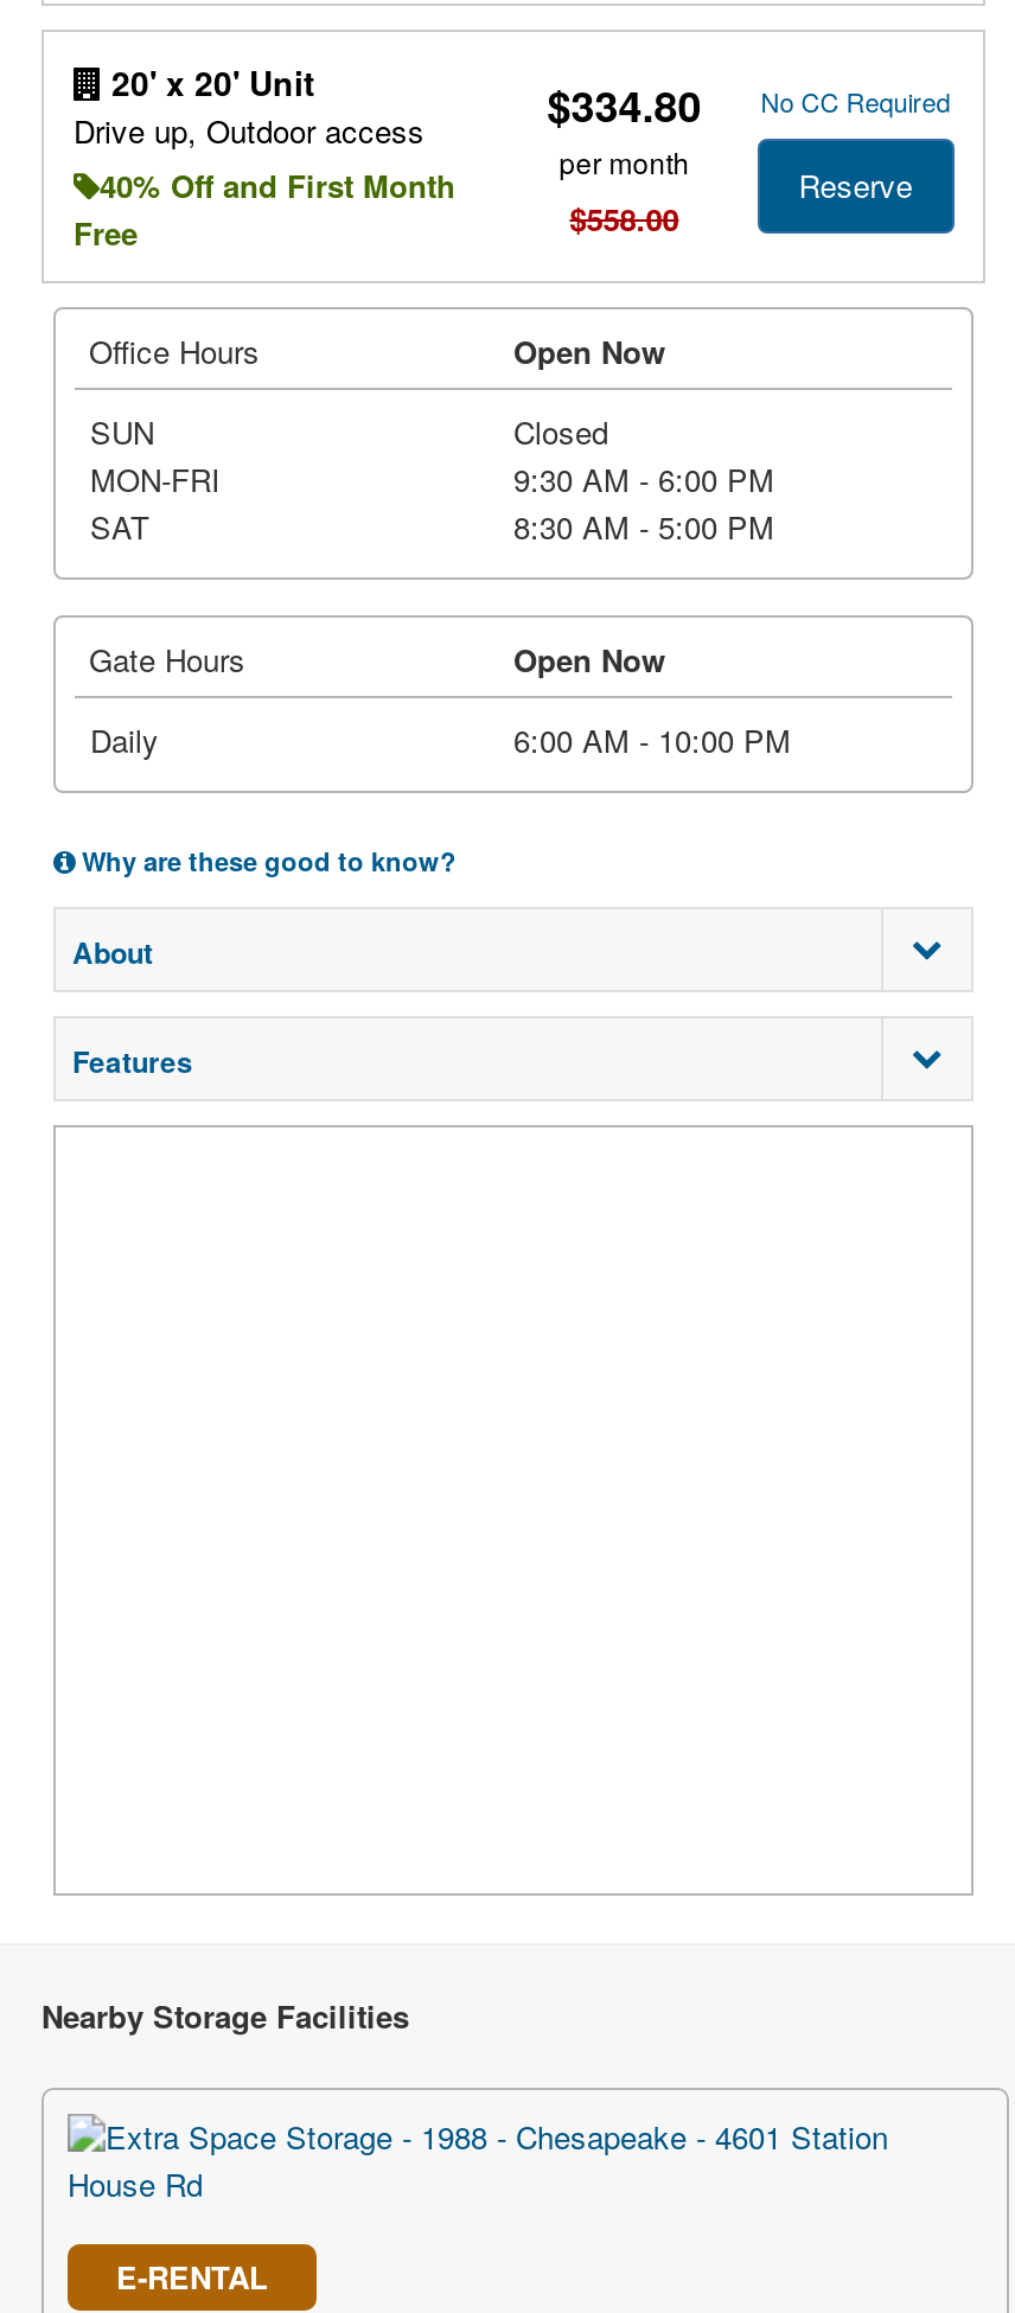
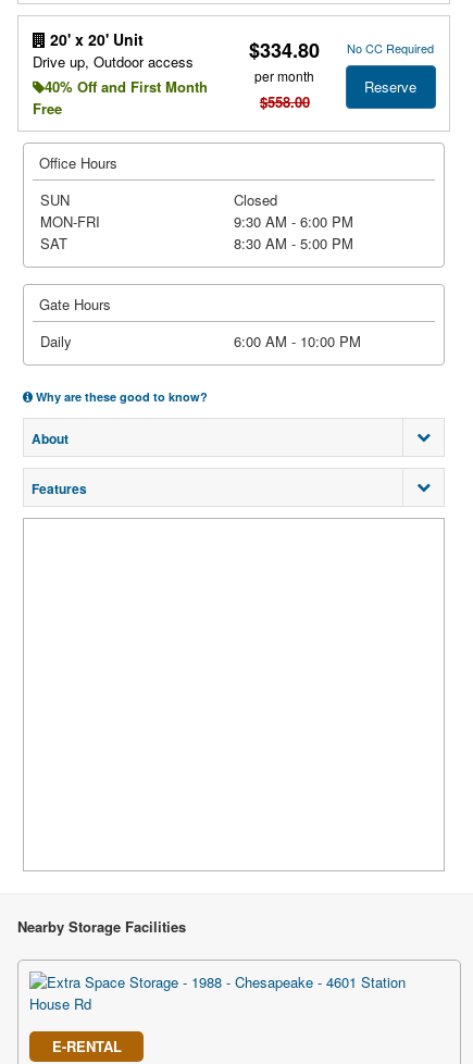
- Open Now

- Open Now
